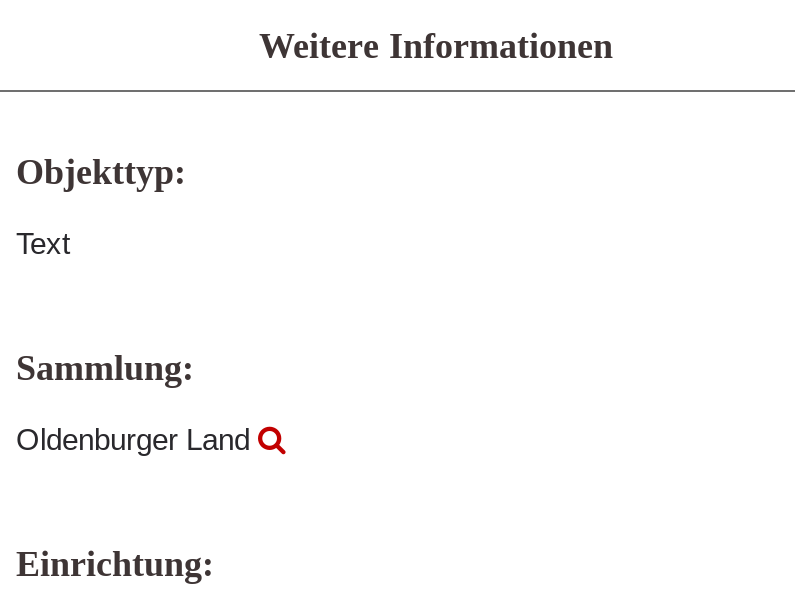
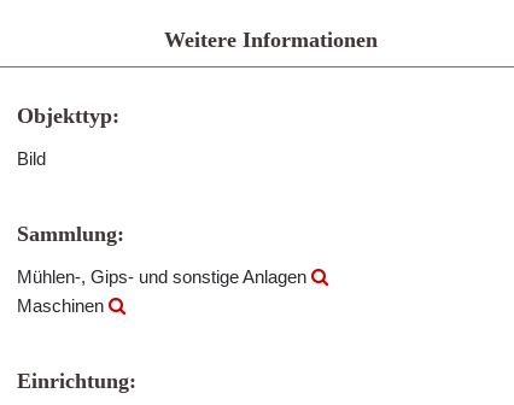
- Text
+ Bild

- Oldenburger Land
+ Mühlen-, Gips- und sonstige Anlagen
+ Maschinen
